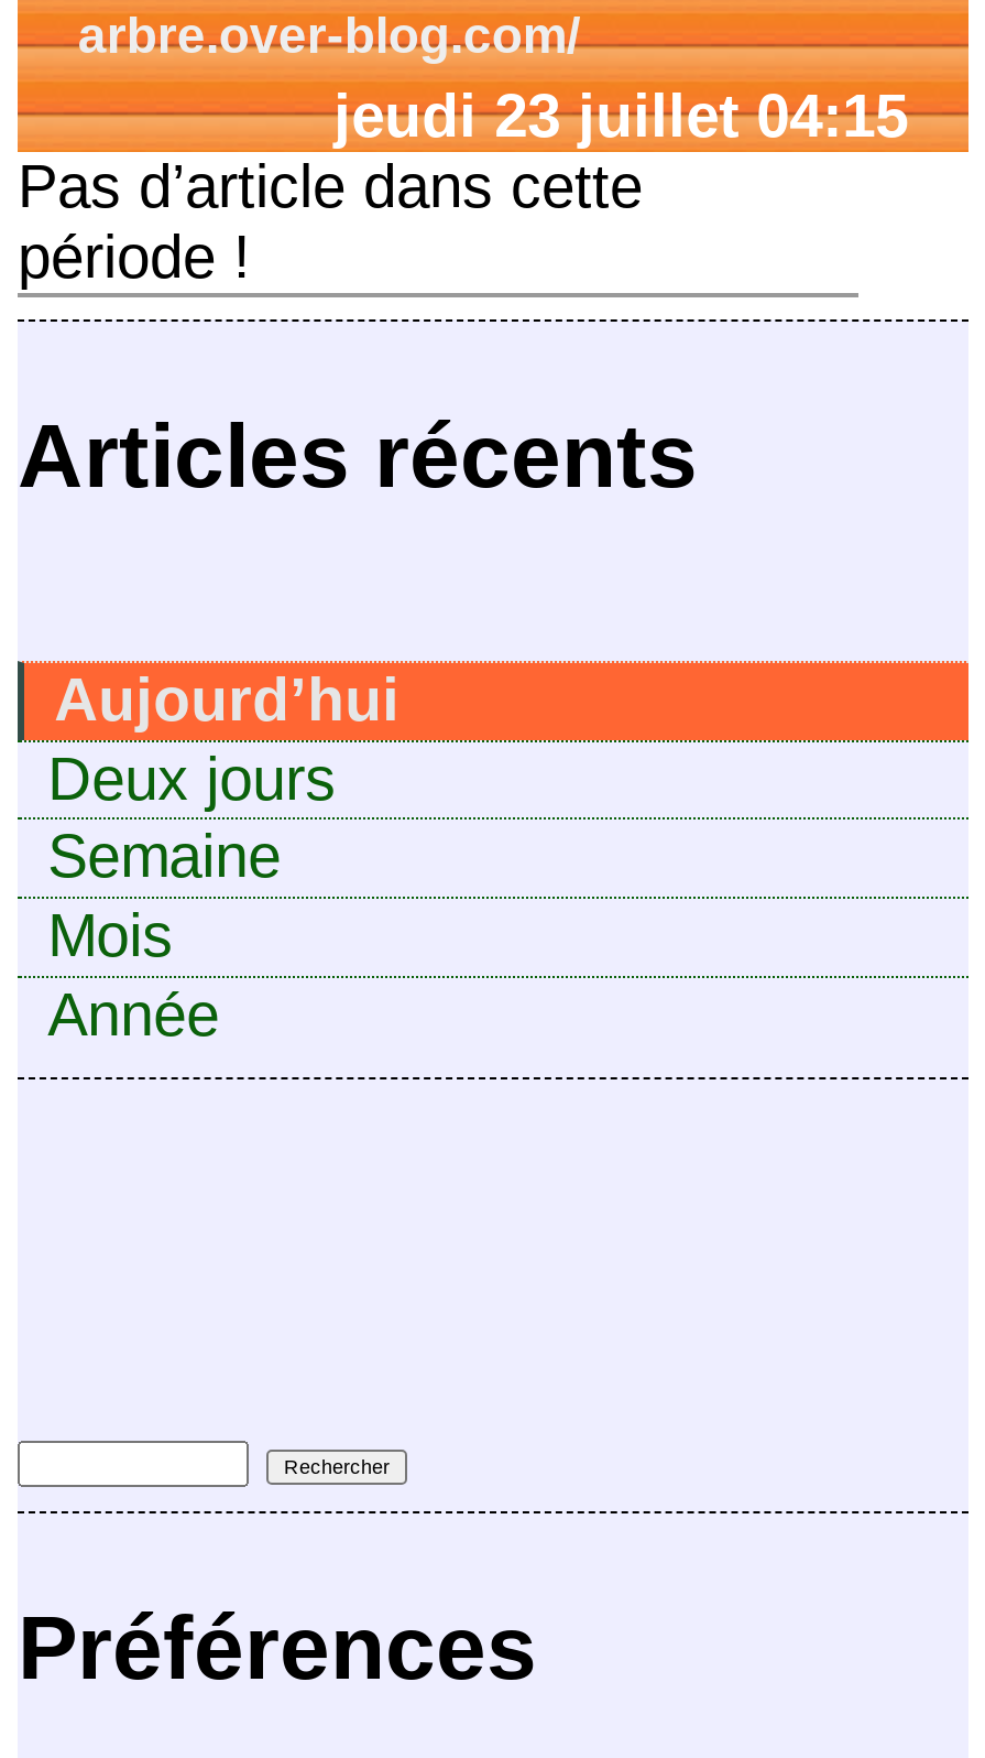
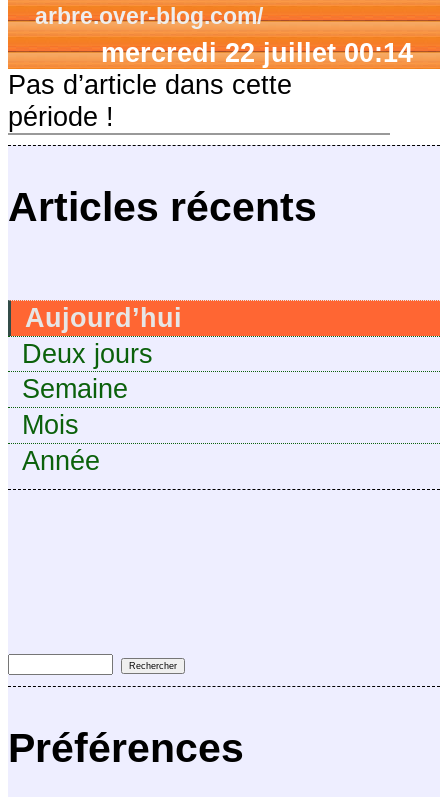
- jeudi 23 juillet 04:15
+ mercredi 22 juillet 00:14
